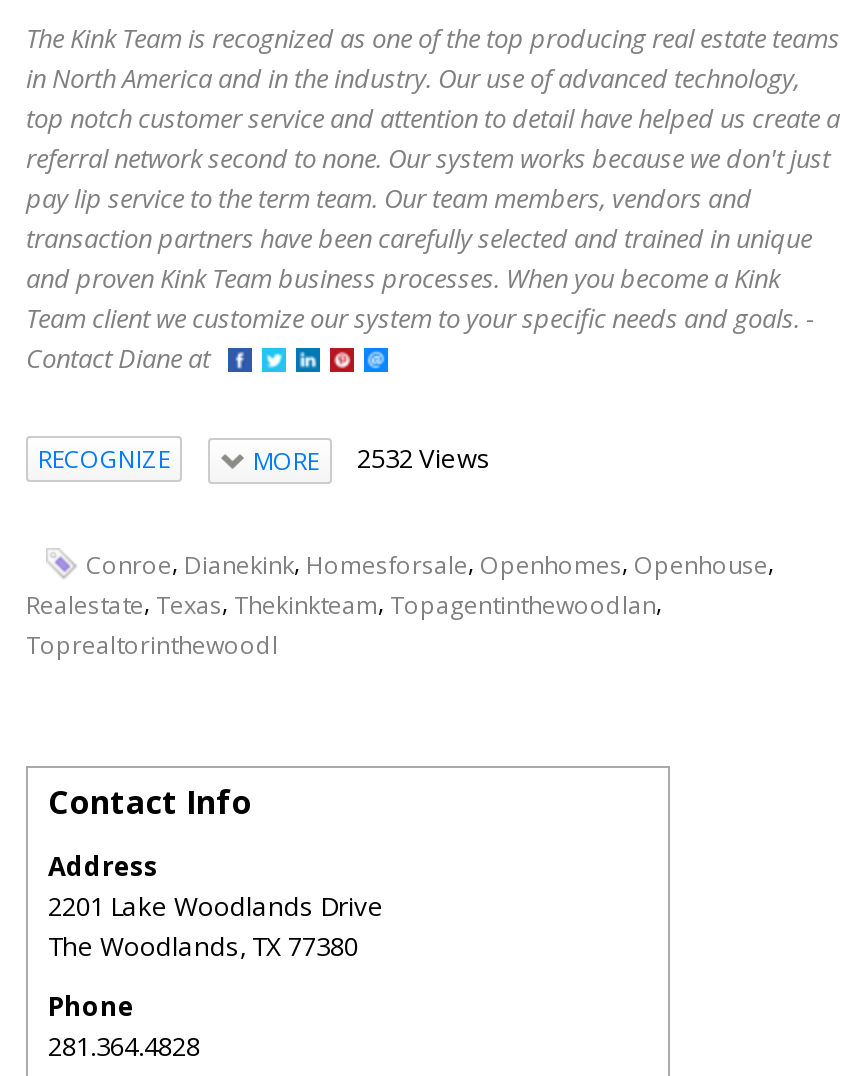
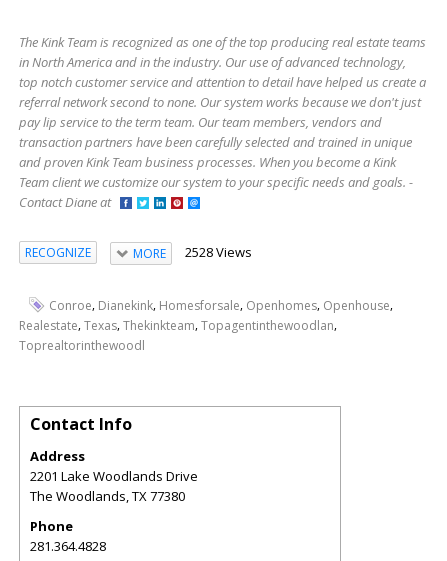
- MORE 2532 Views
+ MORE 2528 Views
